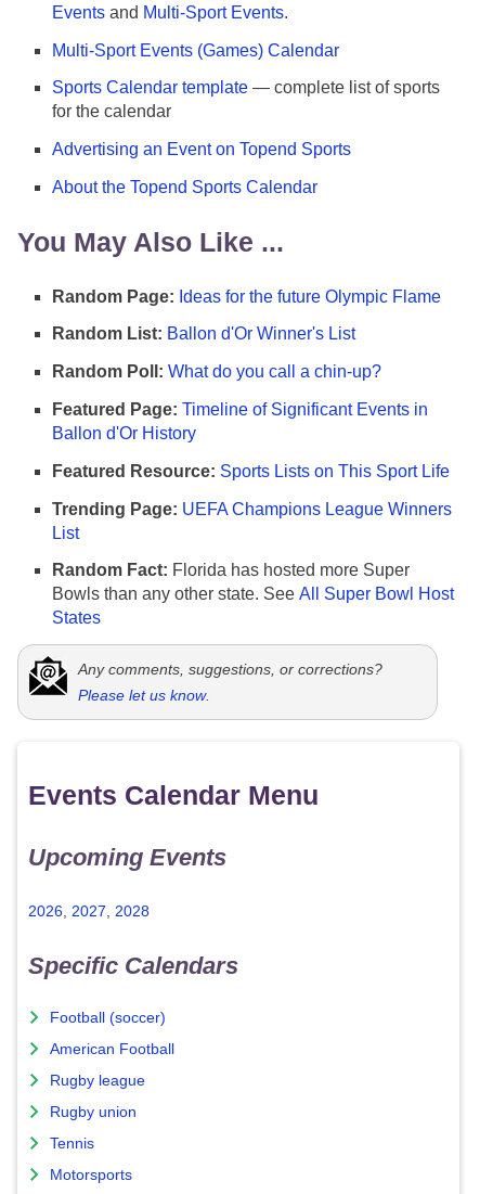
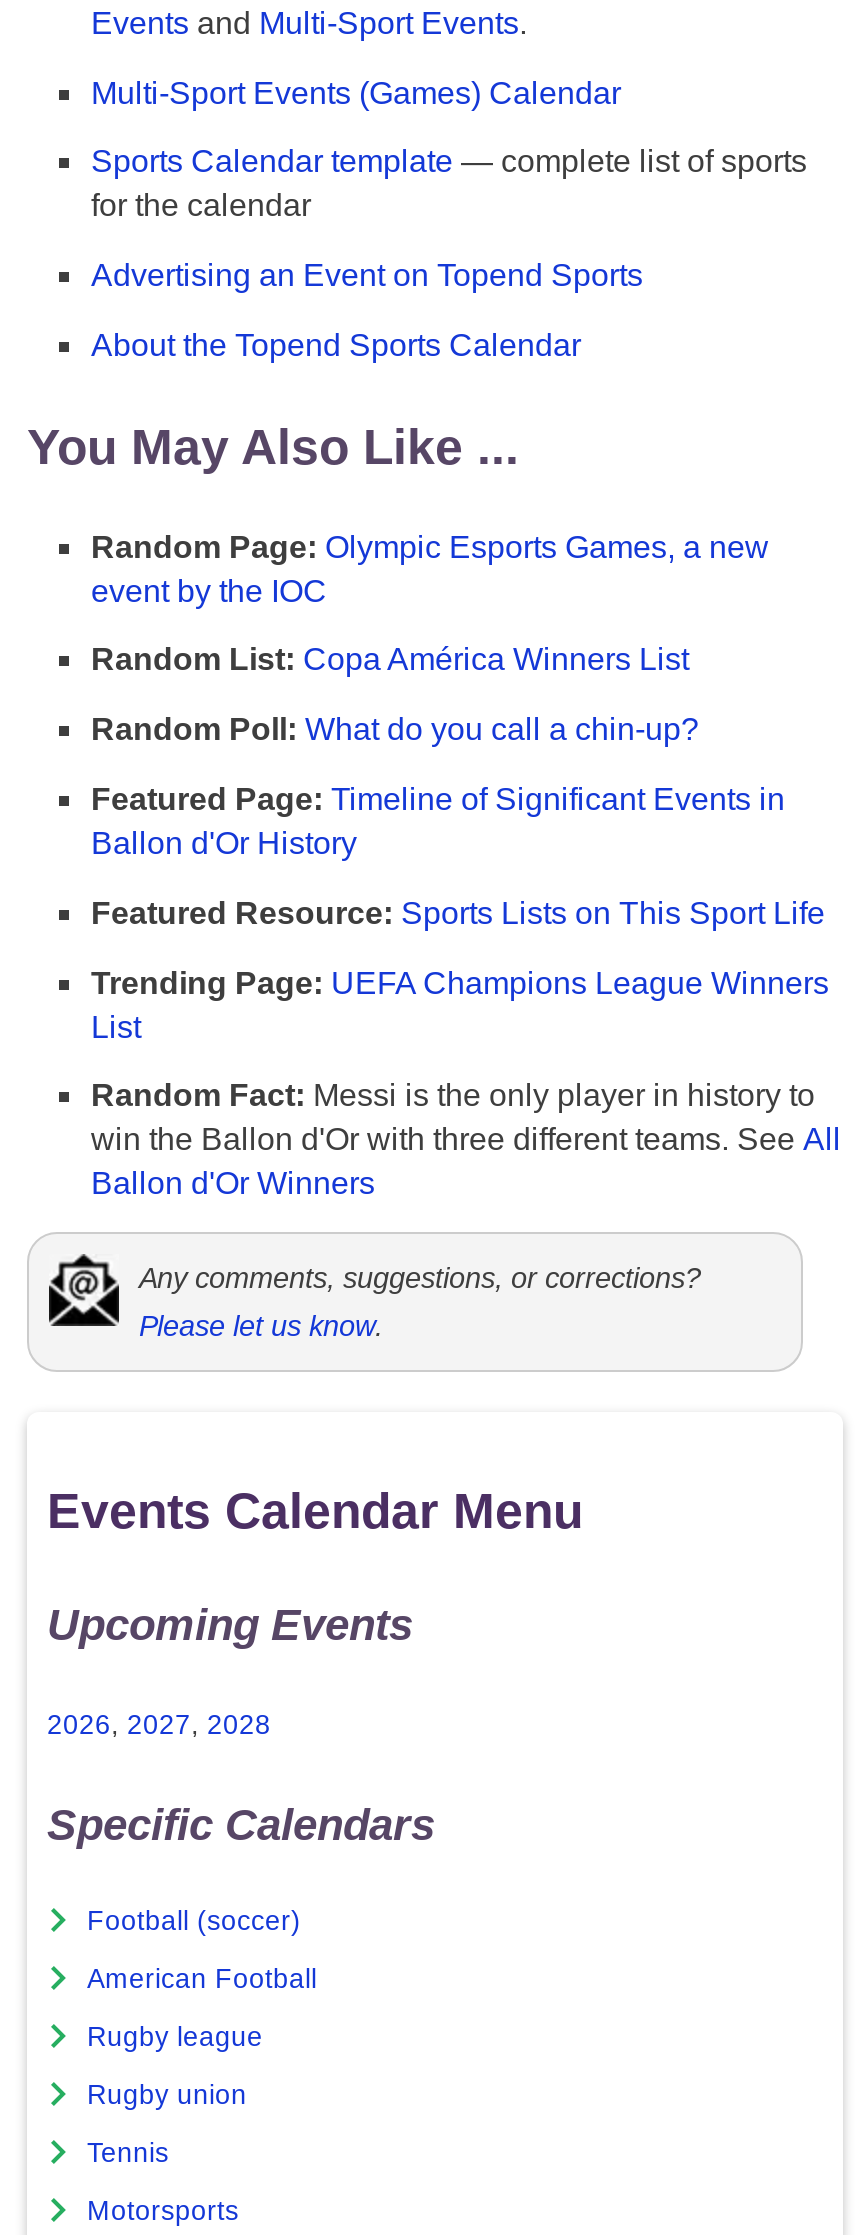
- Random Page: Ideas for the future Olympic Flame
+ Random Page: Olympic Esports Games, a new
+ event by the IOC

- Random List: Ballon d'Or Winner's List
+ Random List: Copa América Winners List

- Random Fact: Florida has hosted more Super
- Bowls than any other state. See All Super Bowl Host
- States
+ Random Fact: Messi is the only player in history to
+ win the Ballon d'Or with three different teams. See All
+ Ballon d'Or Winners
